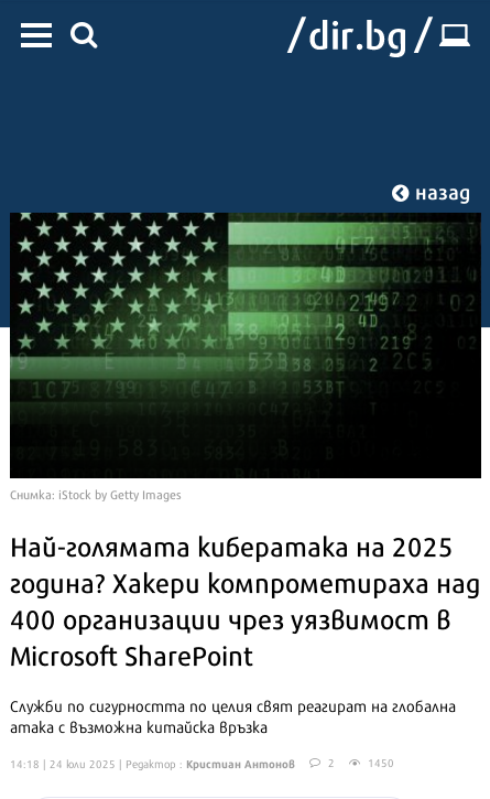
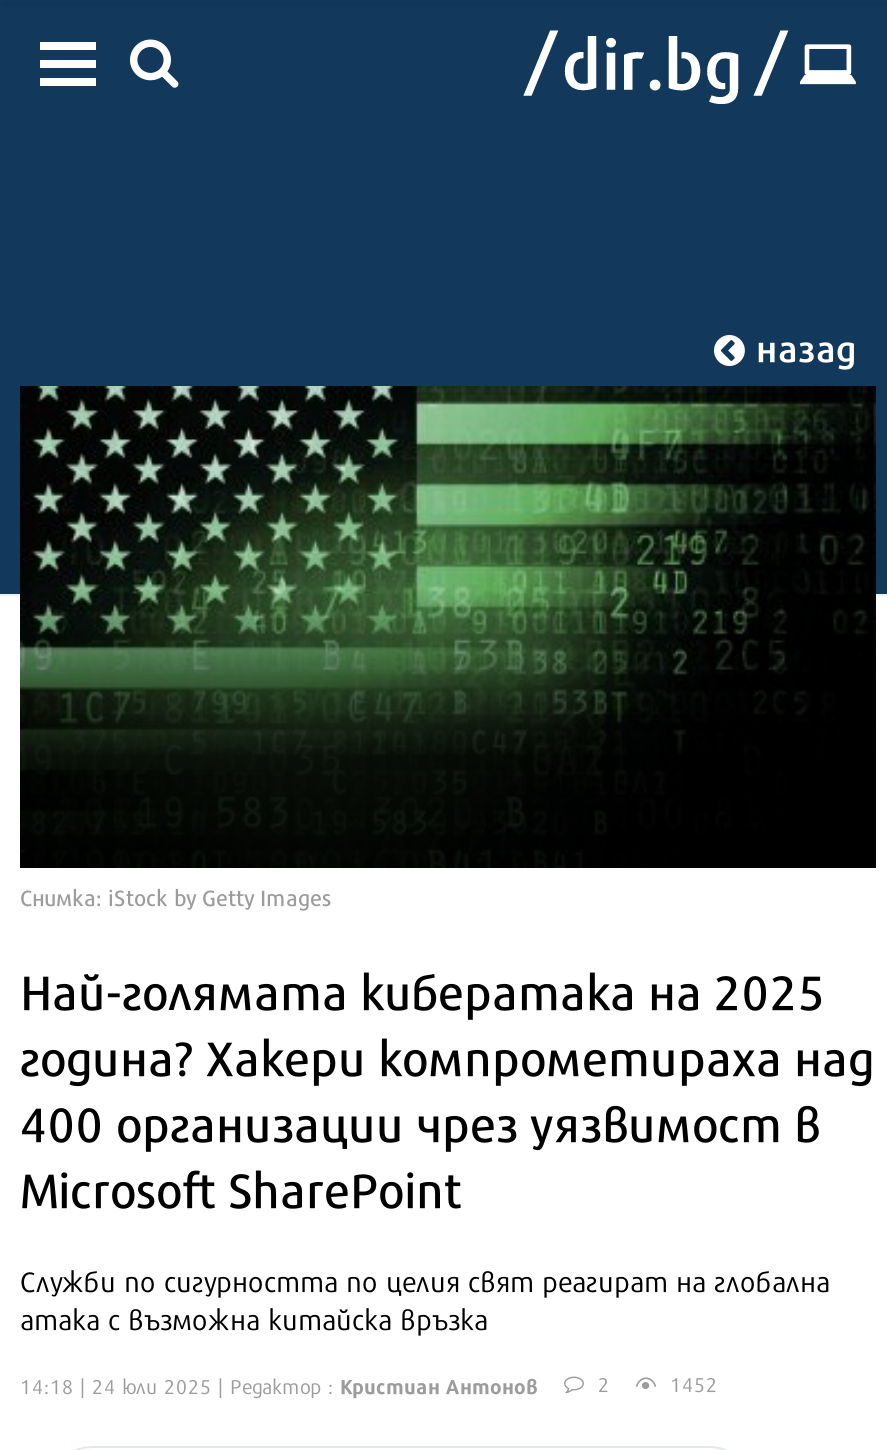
- 1450
+ 1452
